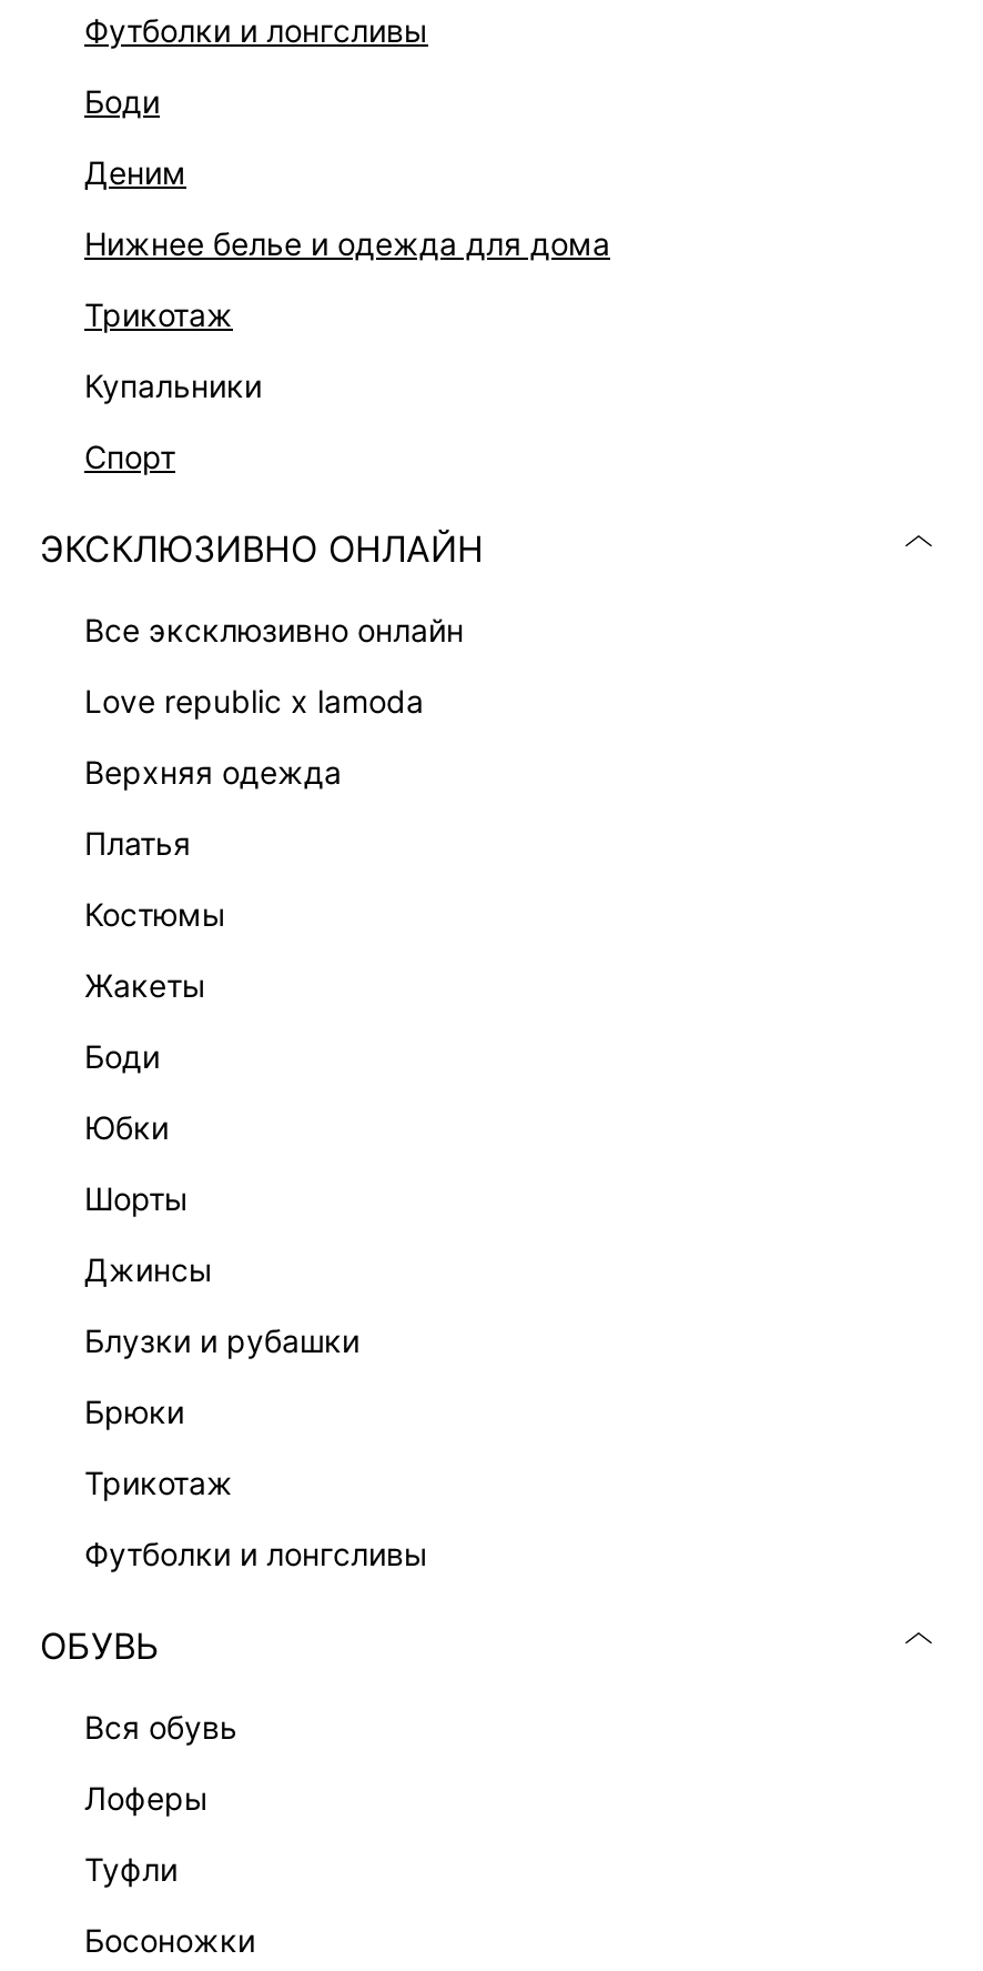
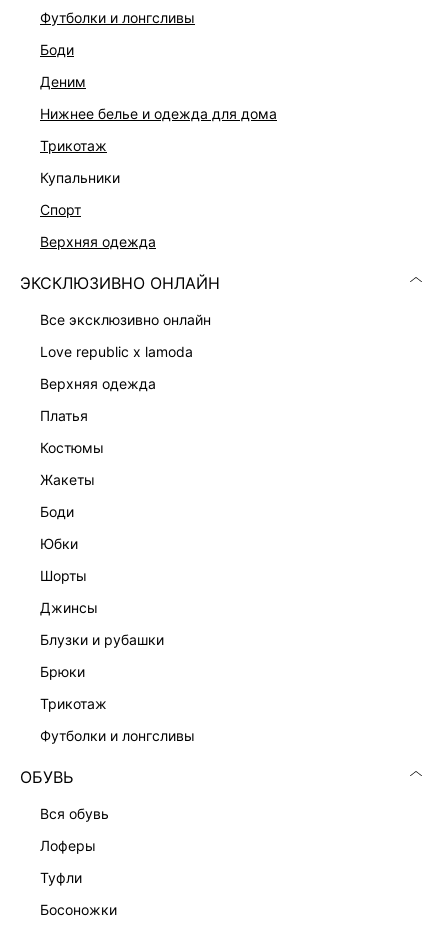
+ верхняя одежда
